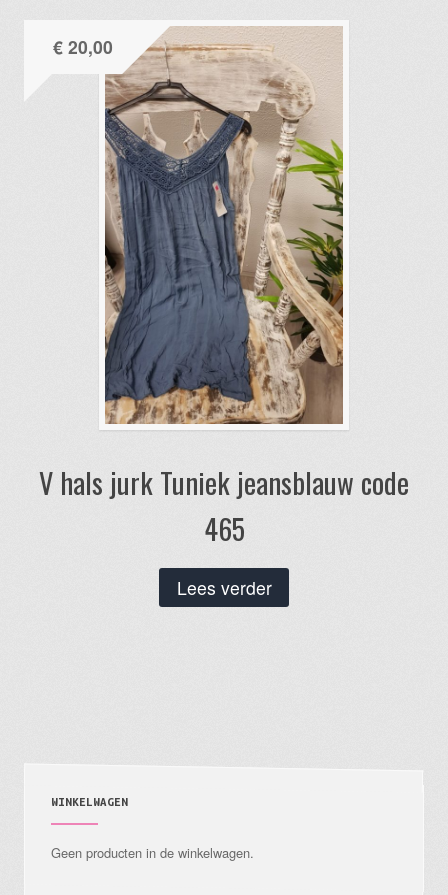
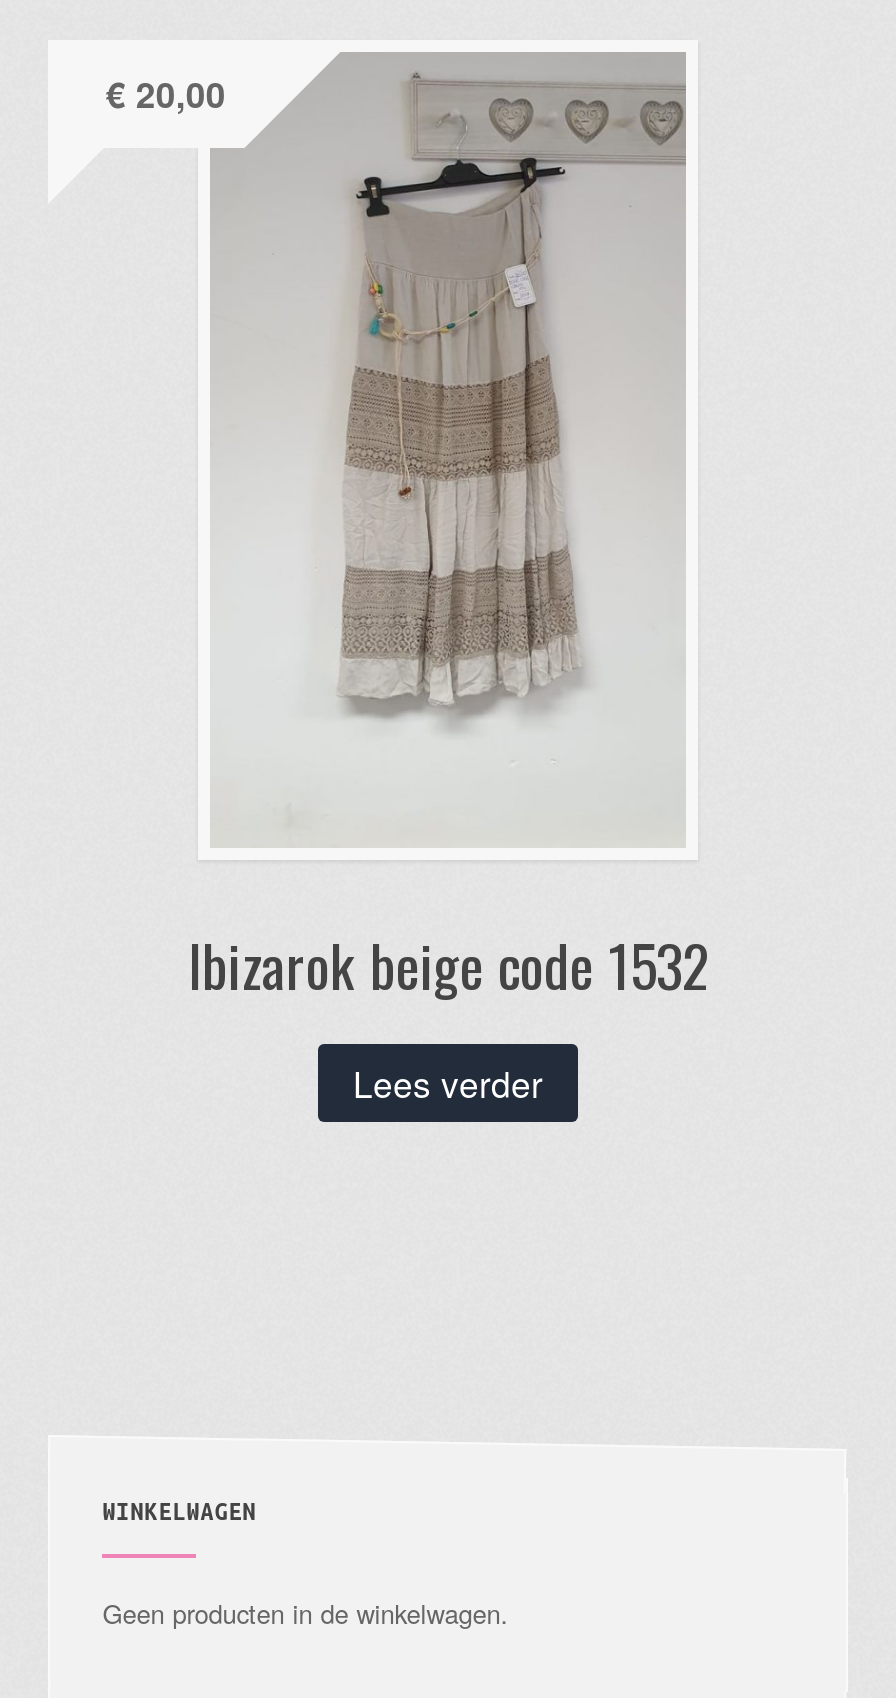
- [image]
+ [image]

- V hals jurk Tuniek jeansblauw code
- 465
+ Ibizarok beige code 1532
